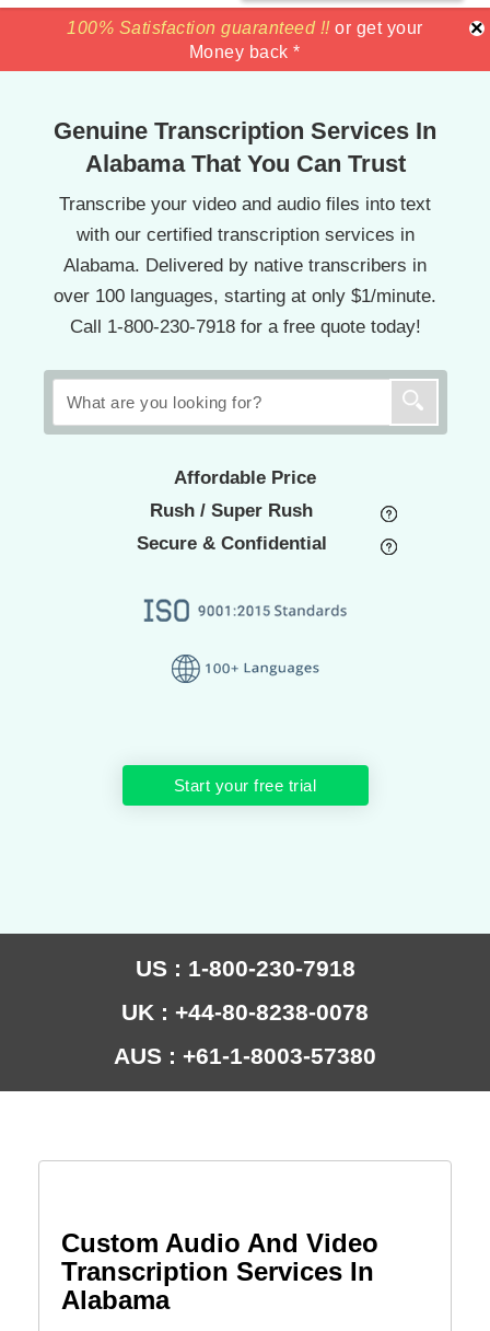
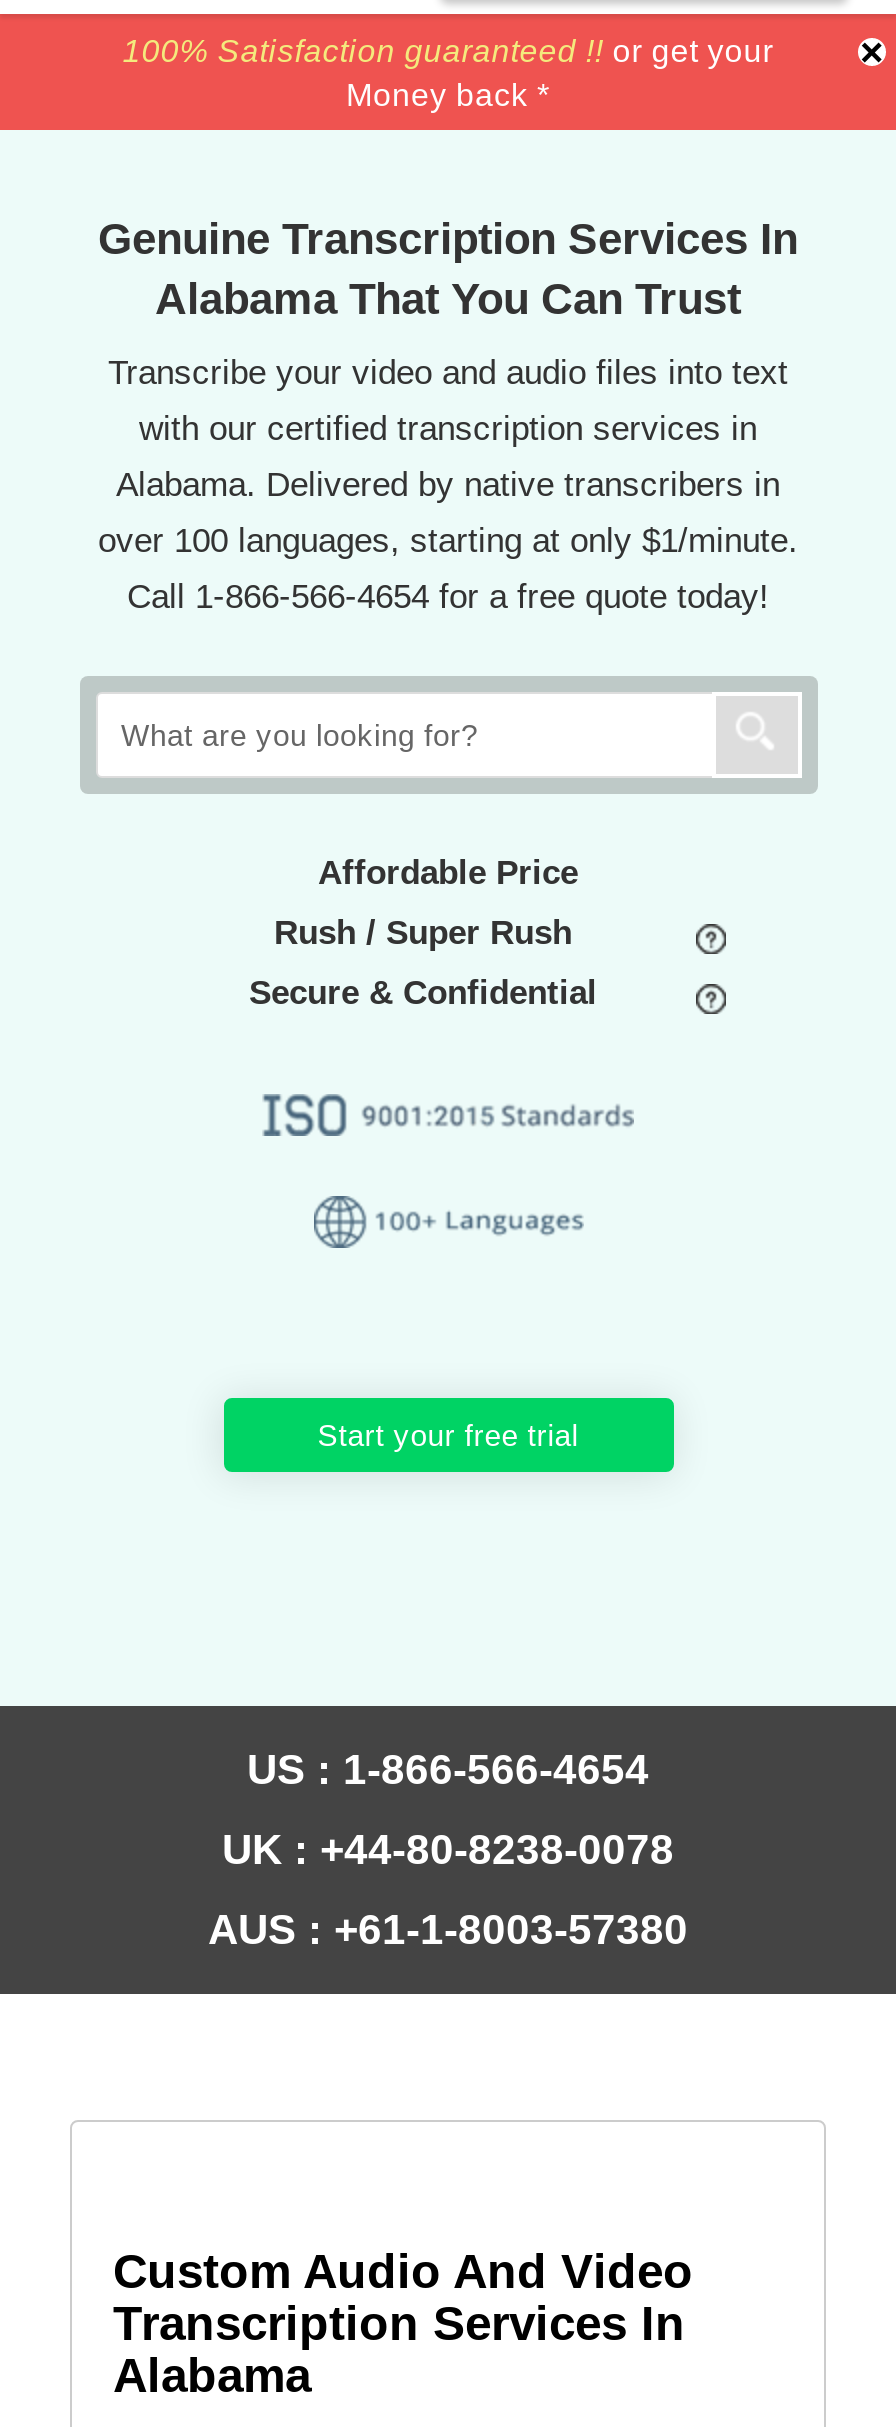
- Call 1-800-230-7918 for a free quote today!
+ Call 1-866-566-4654 for a free quote today!

- US : 1-800-230-7918
+ US : 1-866-566-4654
